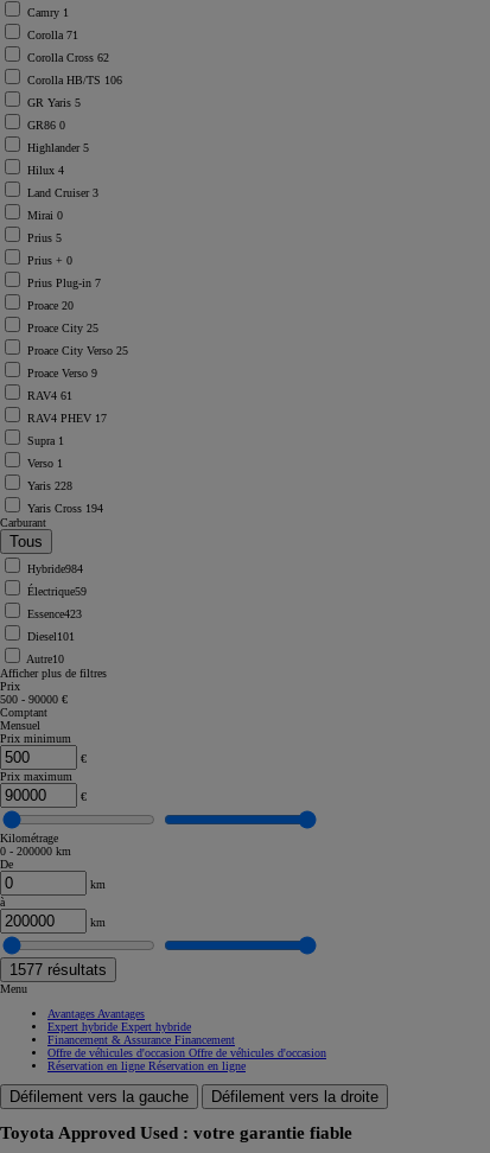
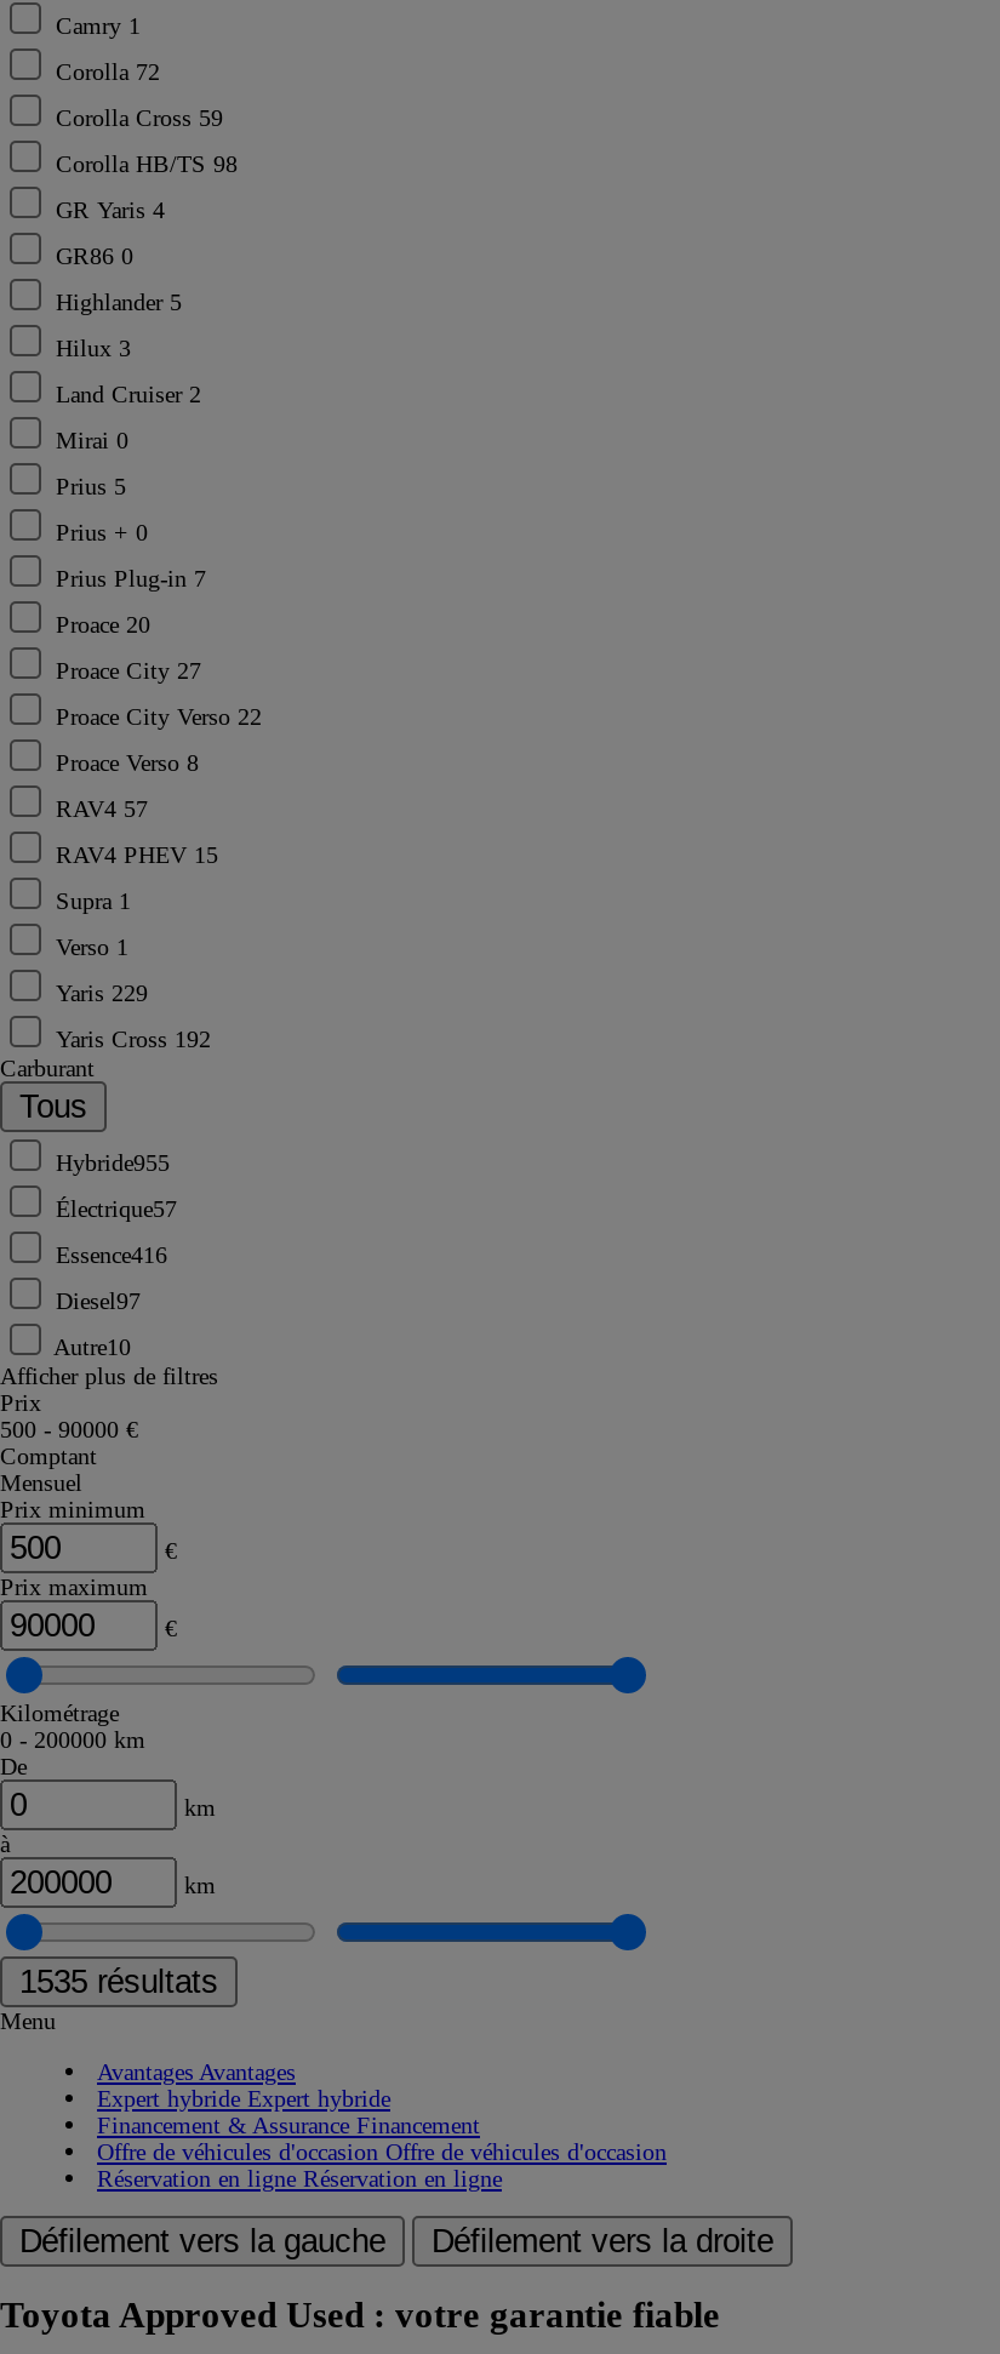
- Corolla 71
+ Corolla 72

- Corolla Cross 62
+ Corolla Cross 59

- Corolla HB/TS 106
+ Corolla HB/TS 98

- GR Yaris 5
+ GR Yaris 4

- Hilux 4
+ Hilux 3

- Land Cruiser 3
+ Land Cruiser 2

- Proace City 25
+ Proace City 27

- Proace City Verso 25
+ Proace City Verso 22

- Proace Verso 9
+ Proace Verso 8

- RAV4 61
+ RAV4 57

- RAV4 PHEV 17
+ RAV4 PHEV 15

- Yaris 228
+ Yaris 229

- Yaris Cross 194
+ Yaris Cross 192

- Hybride984
+ Hybride955

- Électrique59
+ Électrique57

- Essence423
+ Essence416

- Diesel101
+ Diesel97

- 1577 résultats
+ 1535 résultats
